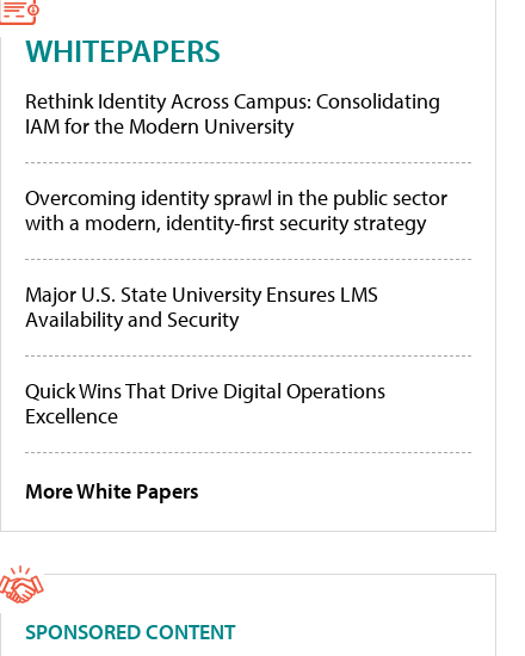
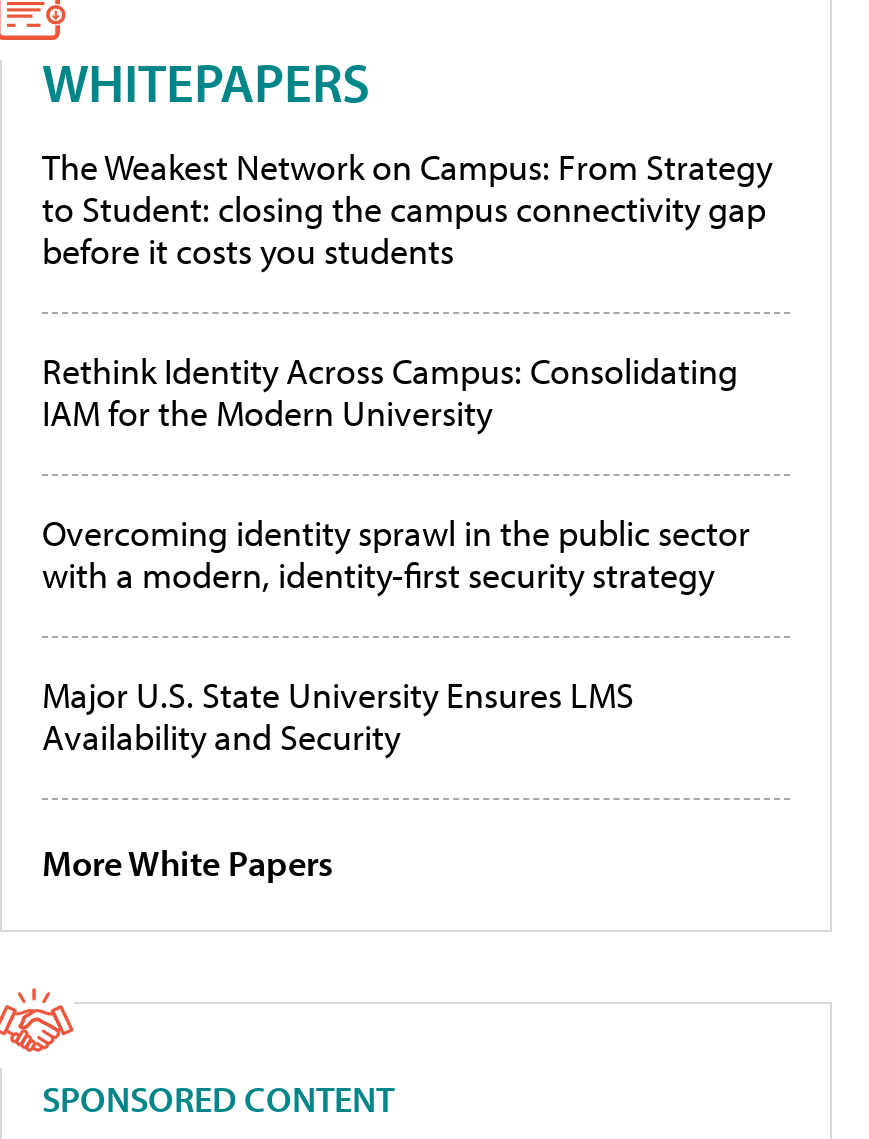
+ The Weakest Network on Campus: From Strategy
+ to Student: closing the campus connectivity gap
+ before it costs you students

moved down: Rethink Identity Across Campus: Consolidating | IAM for the Modern University | Overcoming identity sprawl in the public sector | with a modern, identity-first security strategy | Major U.S. State University Ensures LMS | Availability and Security

- Quick Wins That Drive Digital Operations
- Excellence
